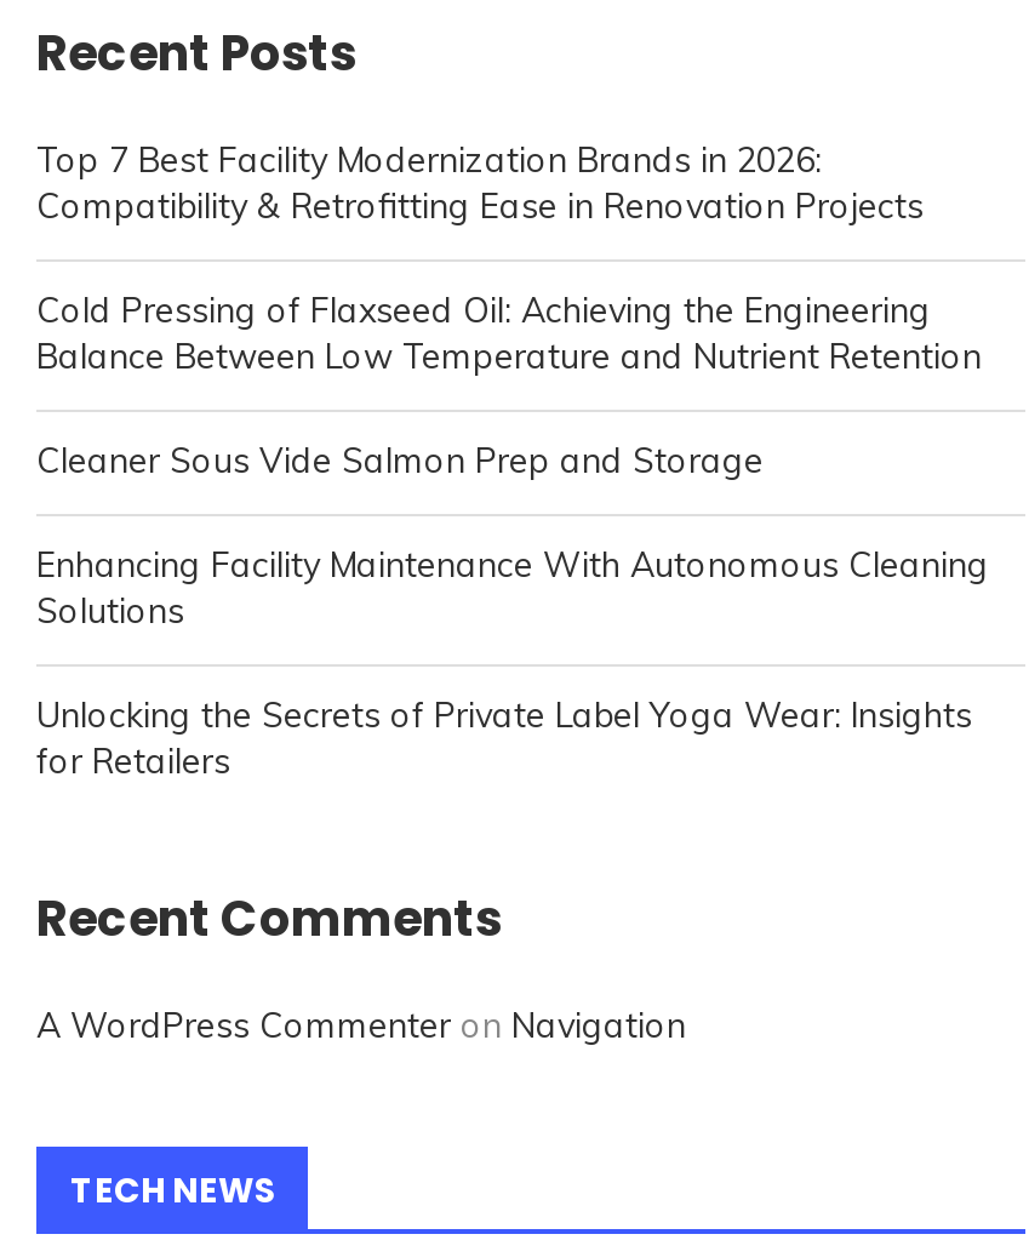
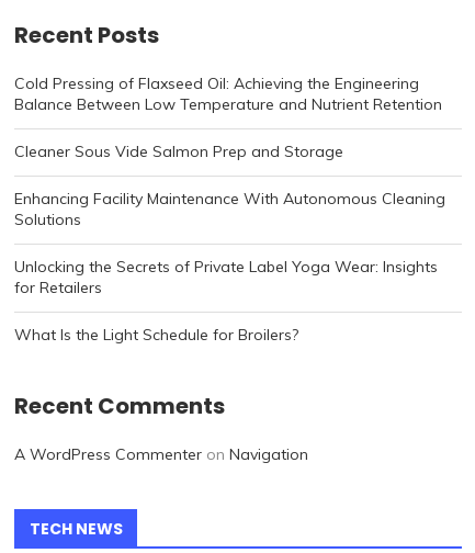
- Top 7 Best Facility Modernization Brands in 2026:
- Compatibility & Retrofitting Ease in Renovation Projects

moved up: Cold Pressing of Flaxseed Oil: Achieving the Engineering | Balance Between Low Temperature and Nutrient Retention | Cleaner Sous Vide Salmon Prep and Storage | Enhancing Facility Maintenance With Autonomous Cleaning | Solutions | Unlocking the Secrets of Private Label Yoga Wear: Insights | for Retailers

+ What Is the Light Schedule for Broilers?
